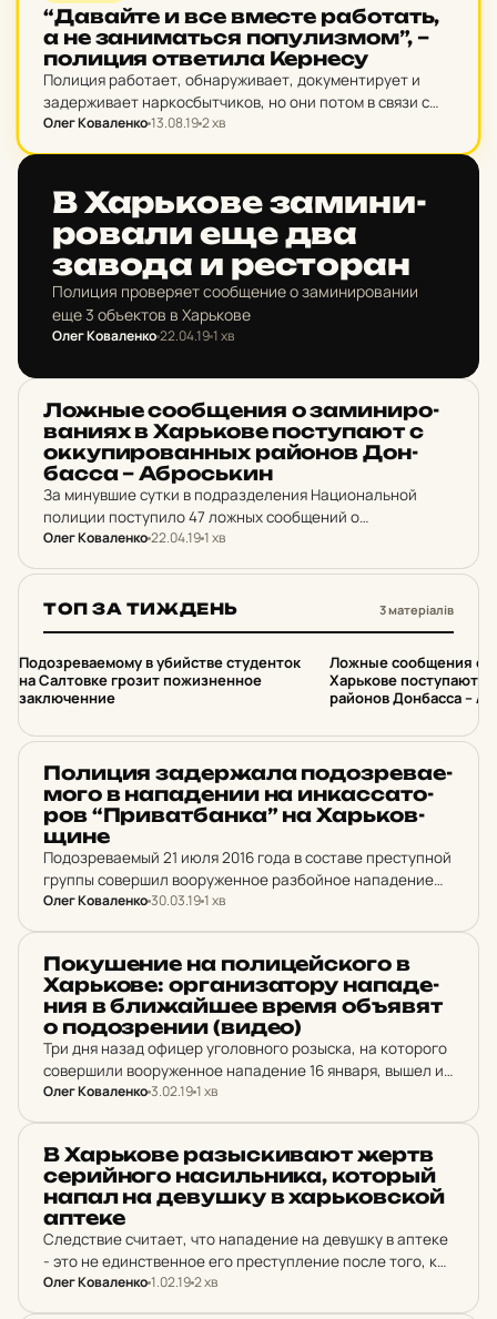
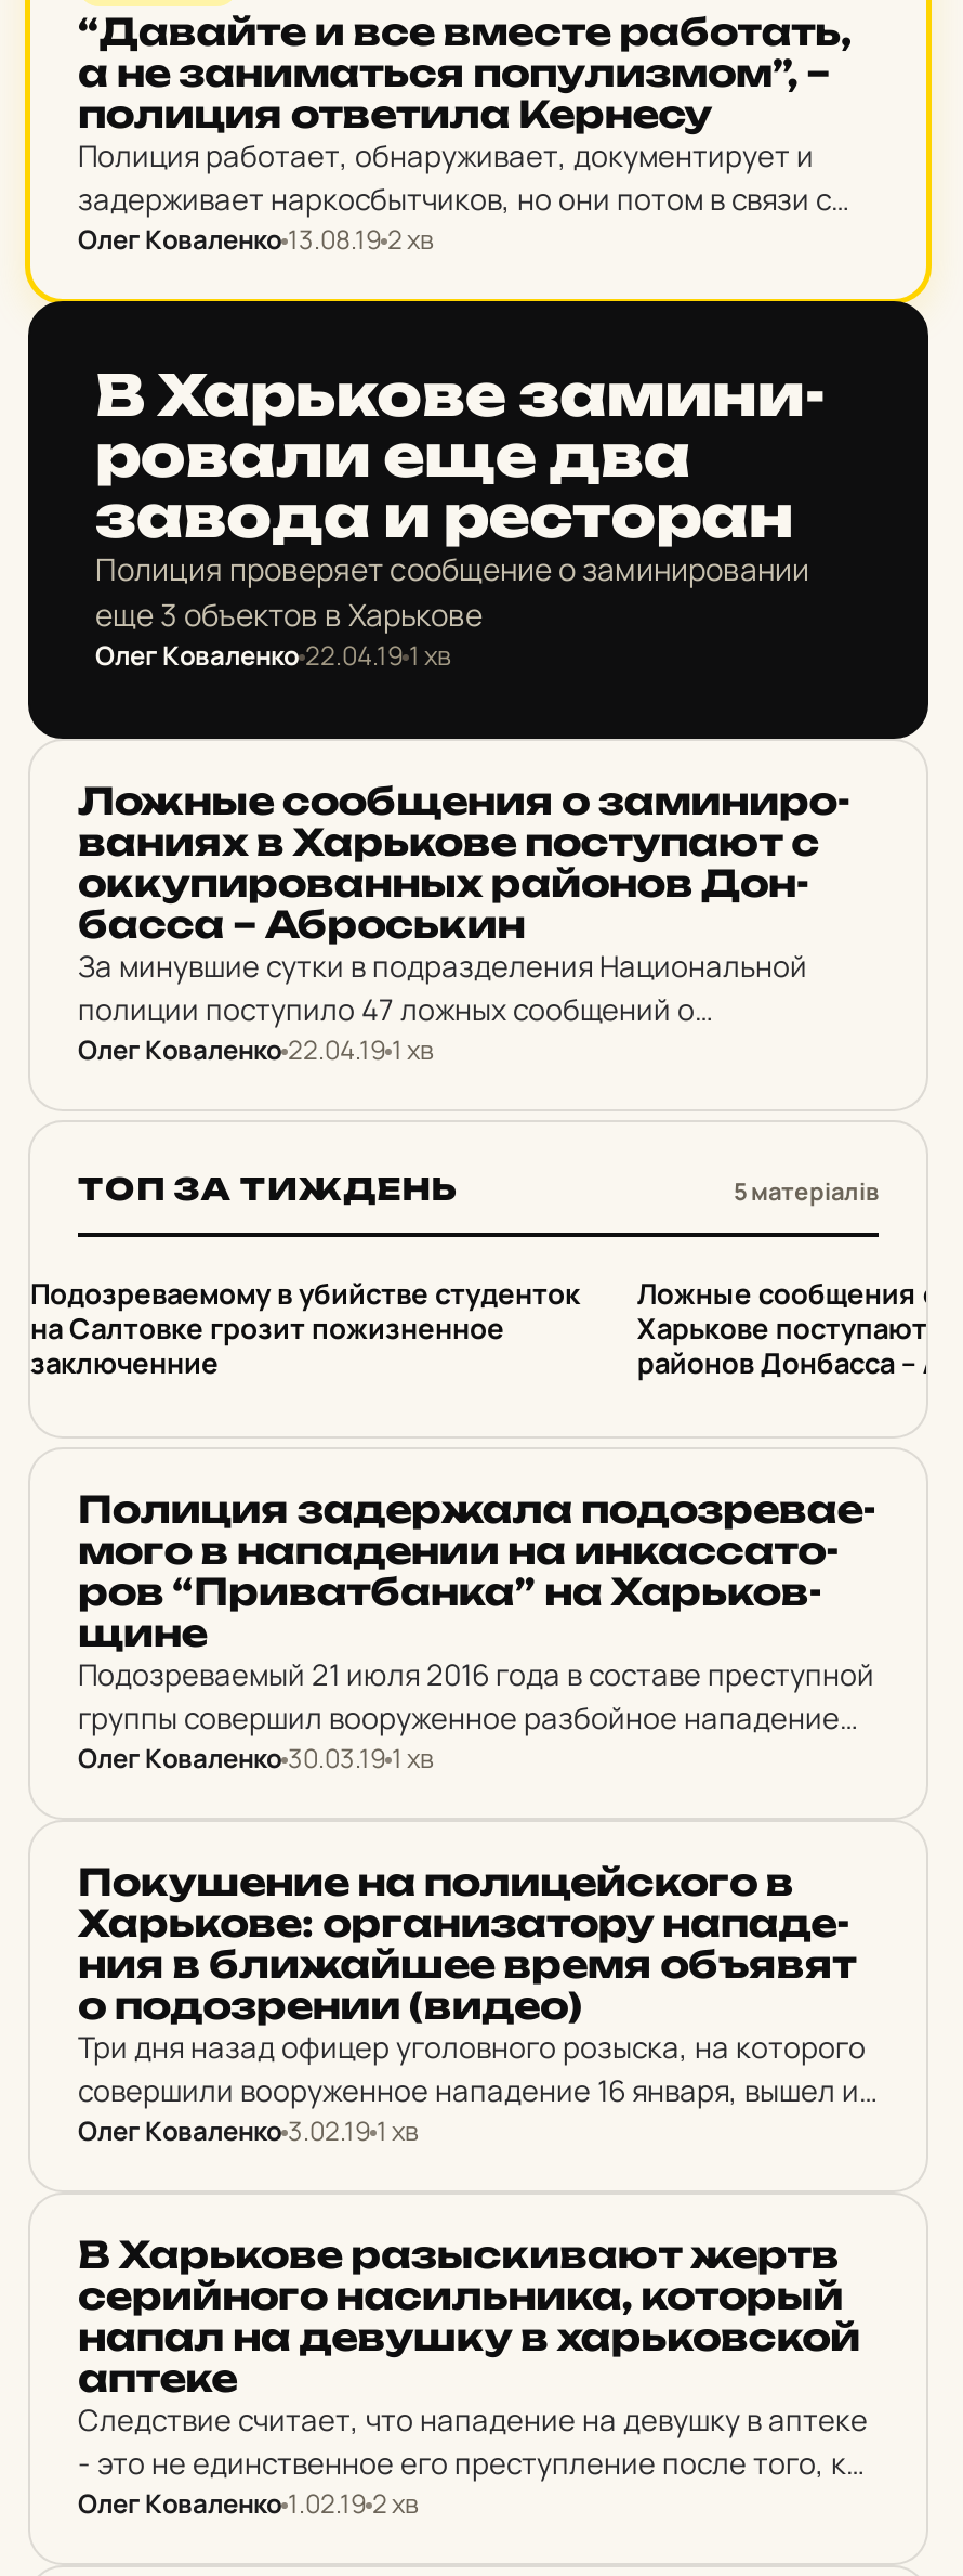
- 3 матеріалів
+ 5 матеріалів
